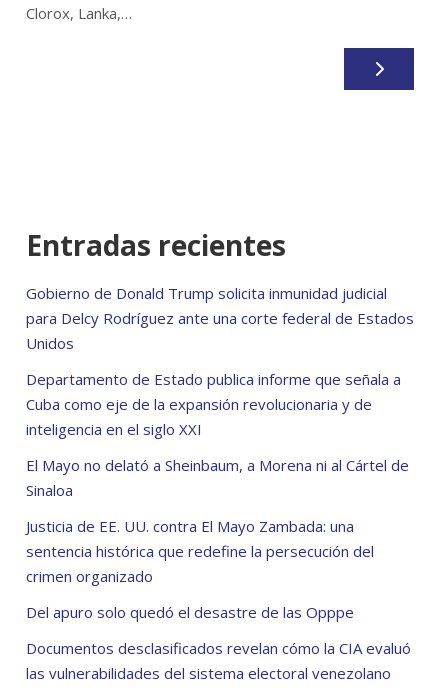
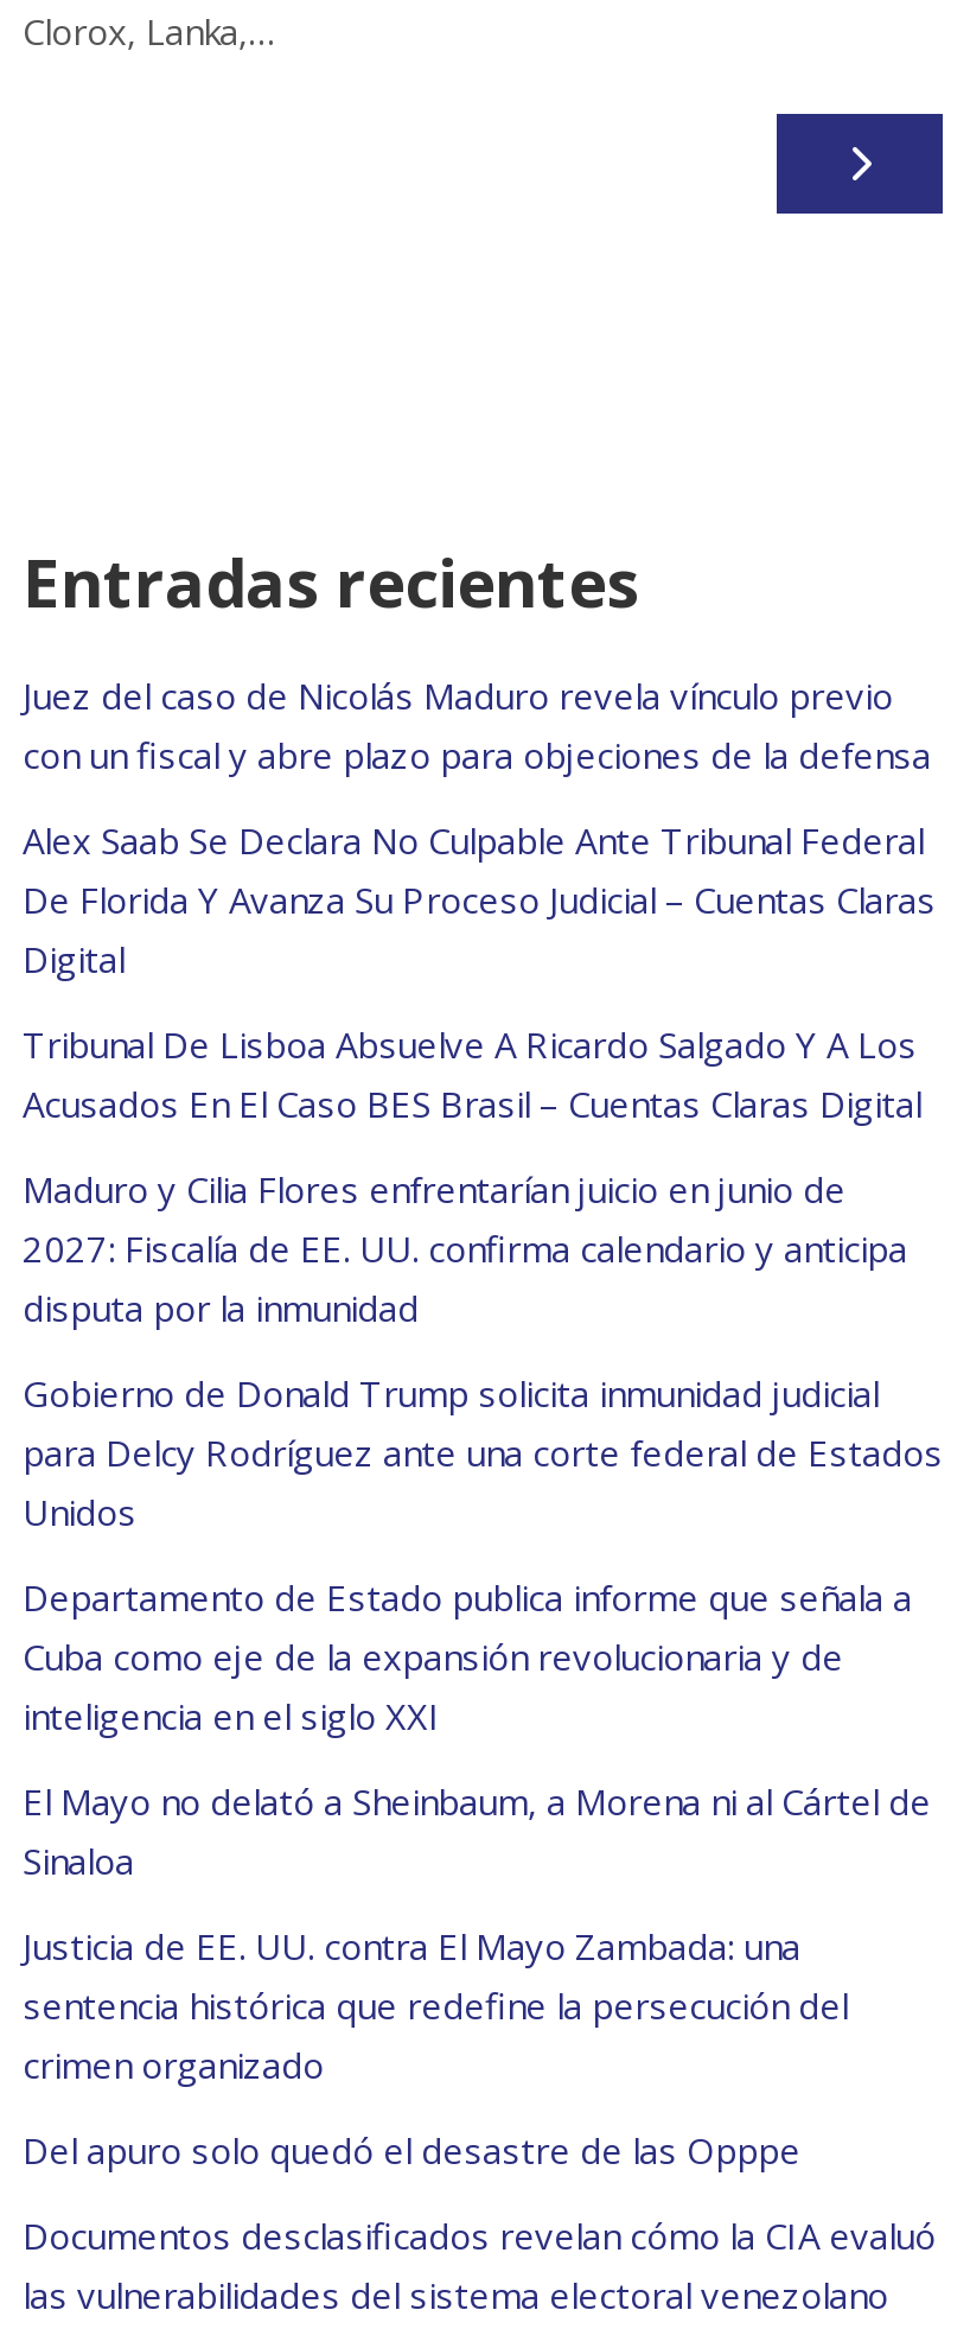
+ Juez del caso de Nicolás Maduro revela vínculo previo
+ con un fiscal y abre plazo para objeciones de la defensa
+ Alex Saab Se Declara No Culpable Ante Tribunal Federal
+ De Florida Y Avanza Su Proceso Judicial – Cuentas Claras
+ Digital
+ Tribunal De Lisboa Absuelve A Ricardo Salgado Y A Los
+ Acusados En El Caso BES Brasil – Cuentas Claras Digital
+ Maduro y Cilia Flores enfrentarían juicio en junio de
+ 2027: Fiscalía de EE. UU. confirma calendario y anticipa
+ disputa por la inmunidad
